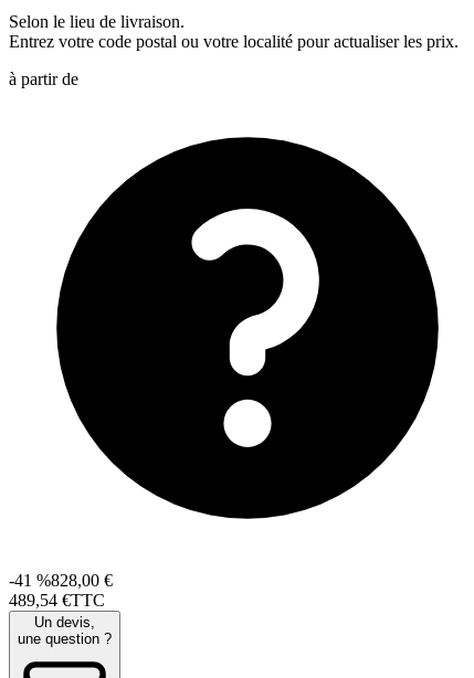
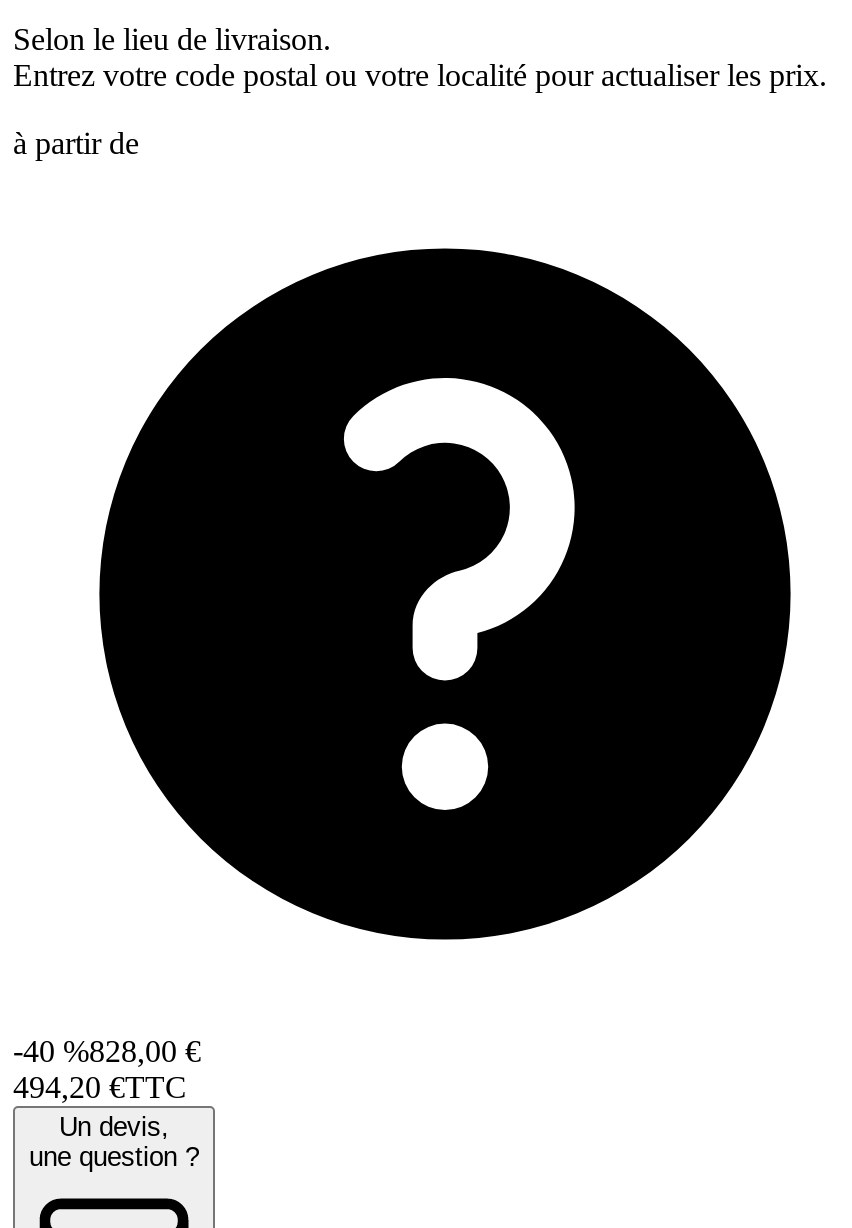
- -41 %828,00 €
+ -40 %828,00 €

- 489,54 €TTC
+ 494,20 €TTC
